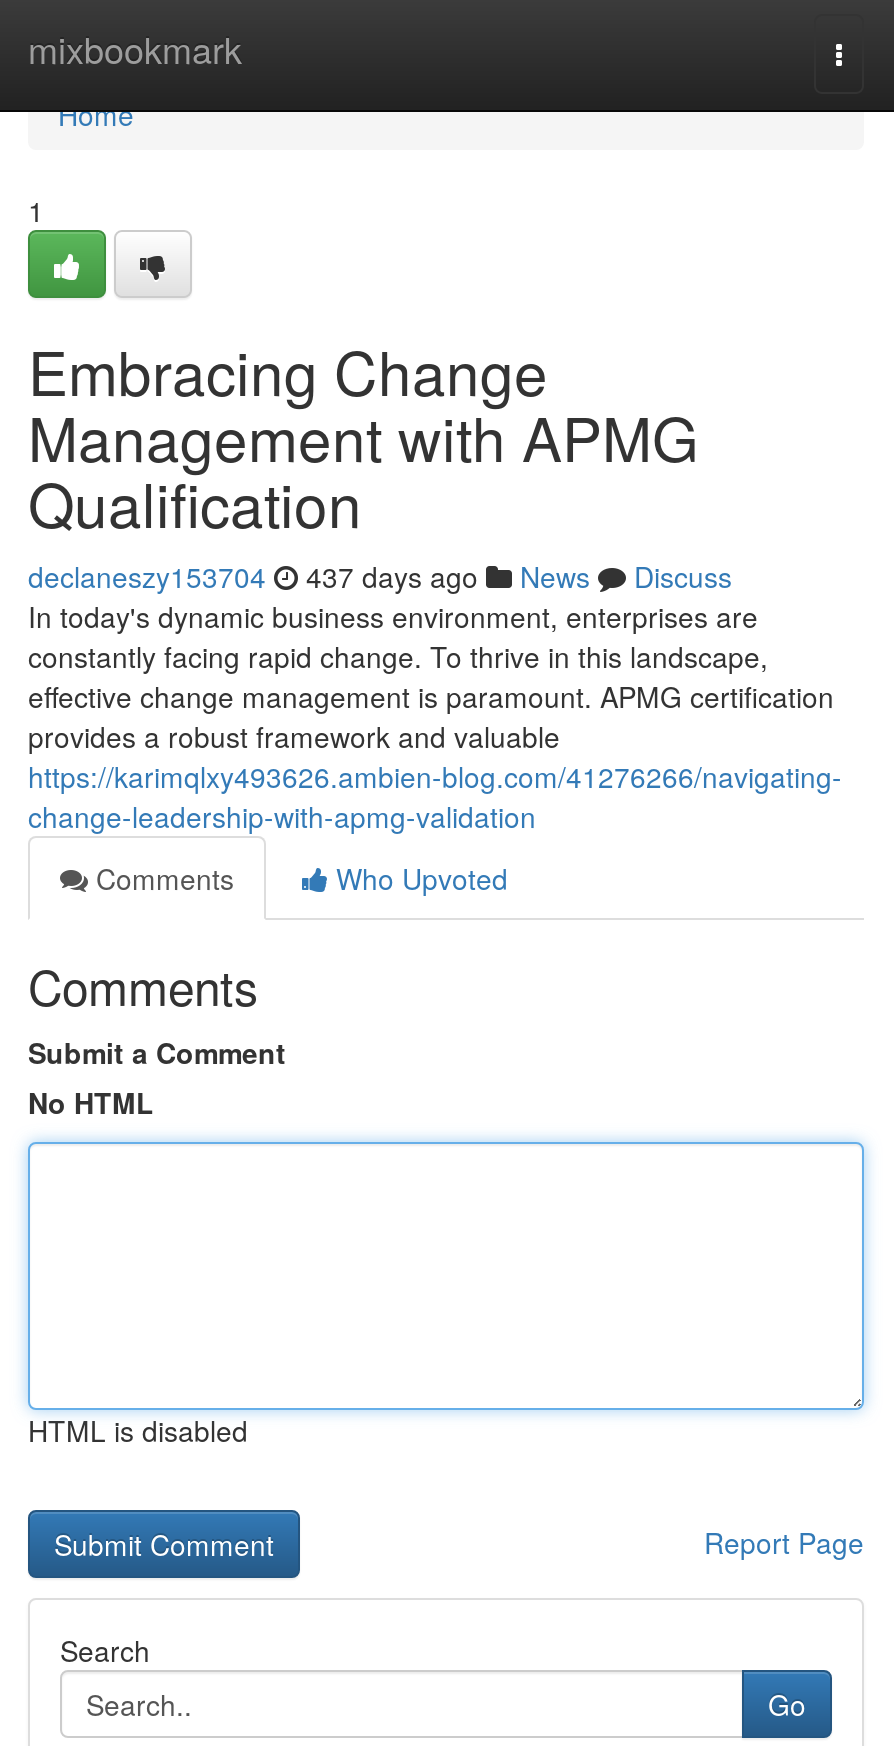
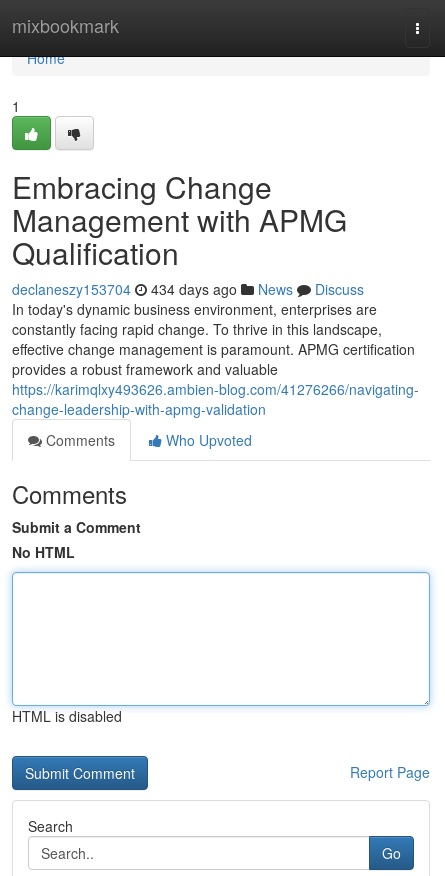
- declaneszy153704 437 days ago News Discuss
+ declaneszy153704 434 days ago News Discuss
